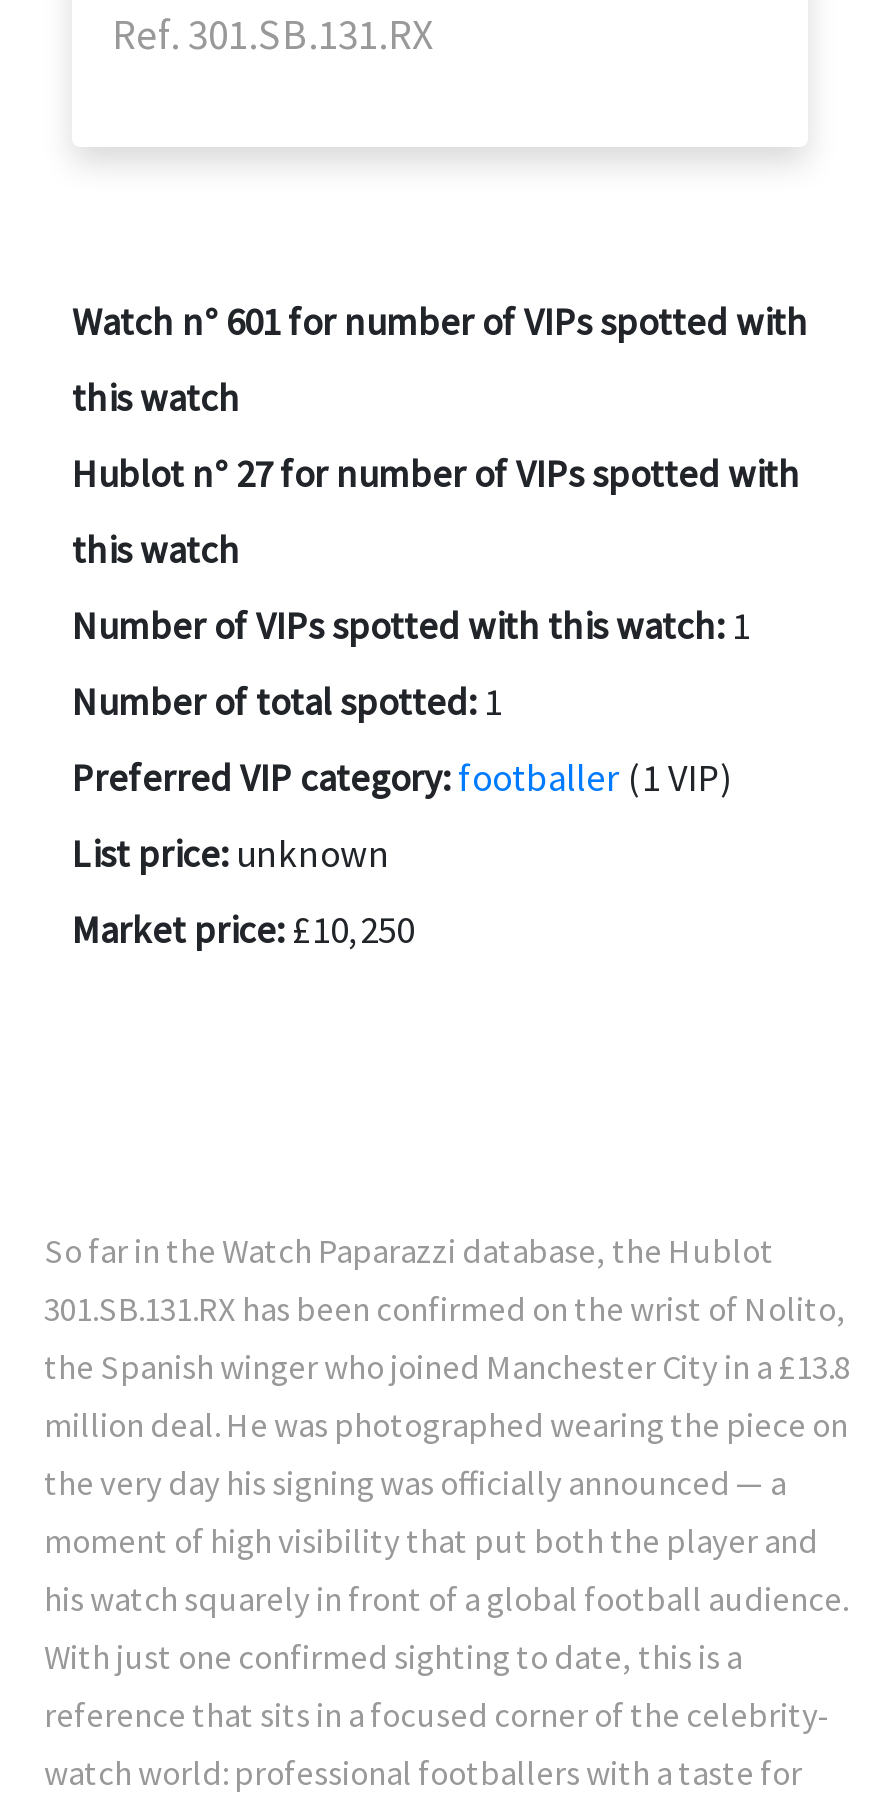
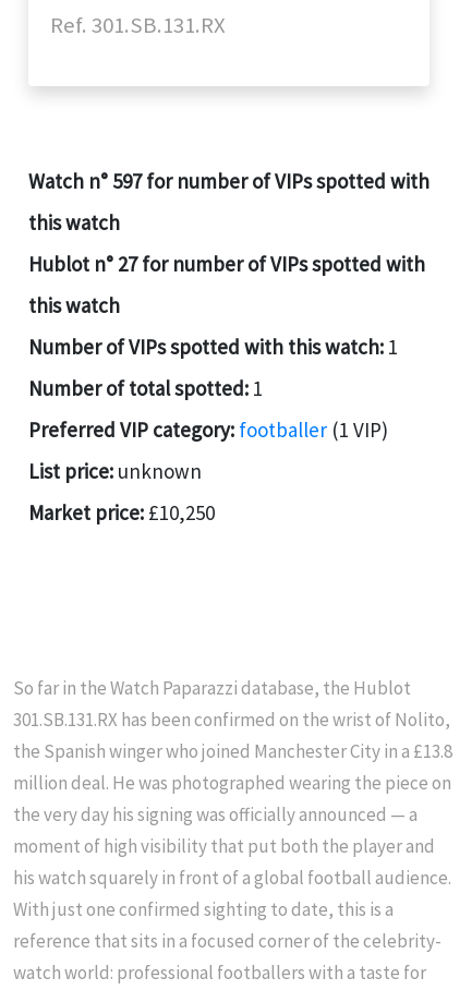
- Watch n° 601 for number of VIPs spotted with
+ Watch n° 597 for number of VIPs spotted with
